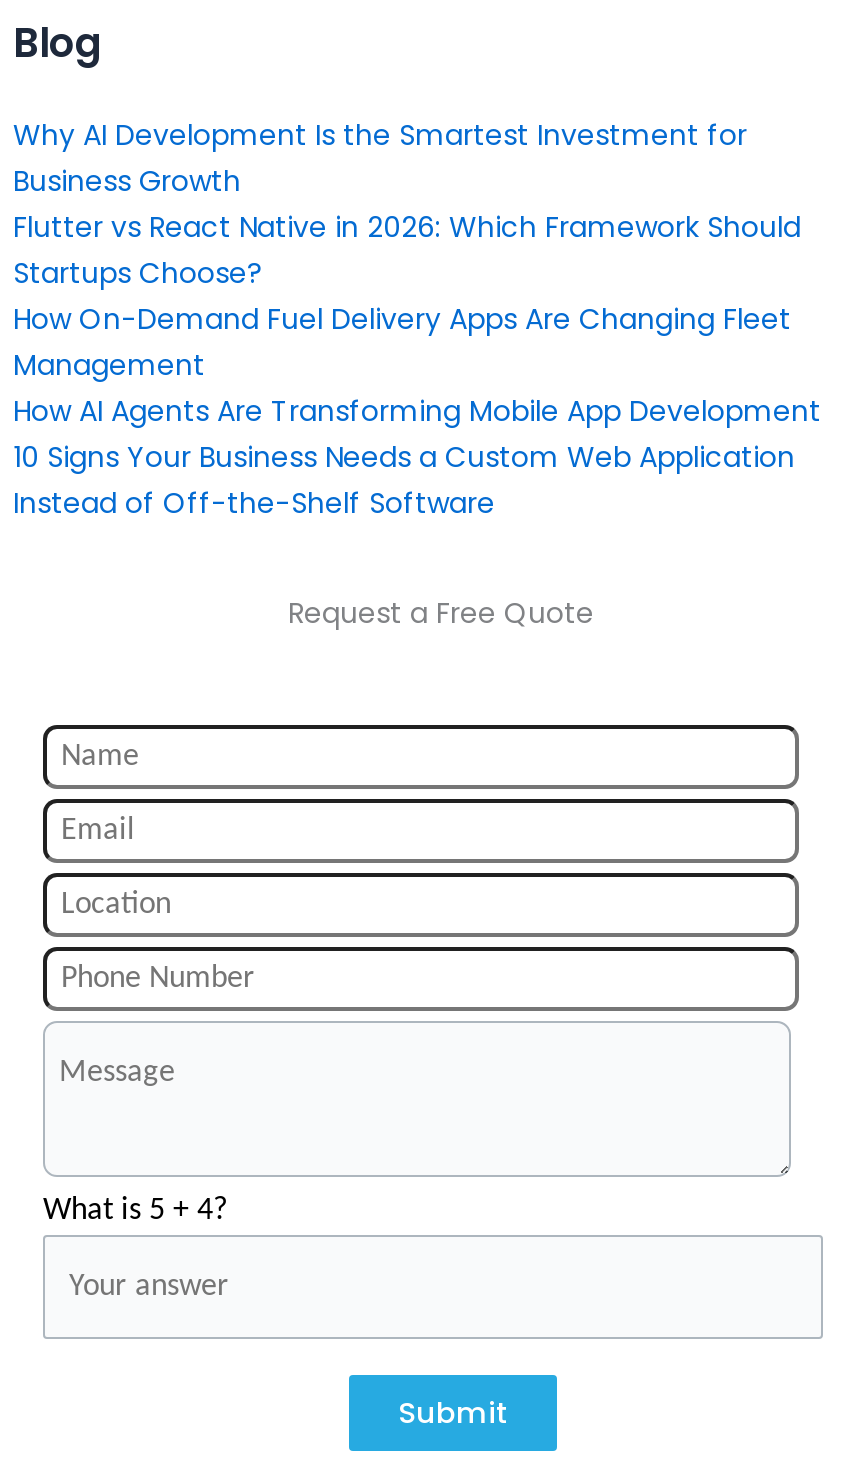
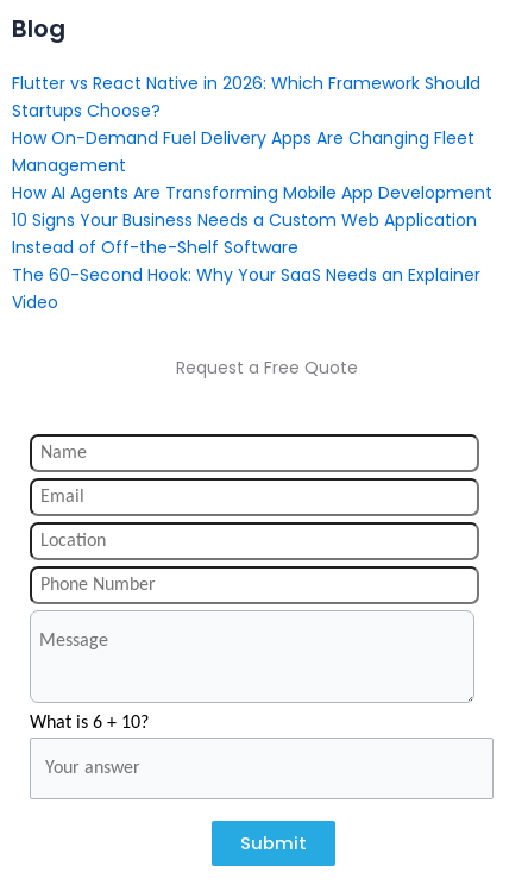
- Why AI Development Is the Smartest Investment for
- Business Growth

moved up: Flutter vs React Native in 2026: Which Framework Should | Startups Choose? | How On-Demand Fuel Delivery Apps Are Changing Fleet | Management | How AI Agents Are Transforming Mobile App Development | 10 Signs Your Business Needs a Custom Web Application | Instead of Off-the-Shelf Software

+ The 60-Second Hook: Why Your SaaS Needs an Explainer
+ Video

- What is 5 + 4?
+ What is 6 + 10?
